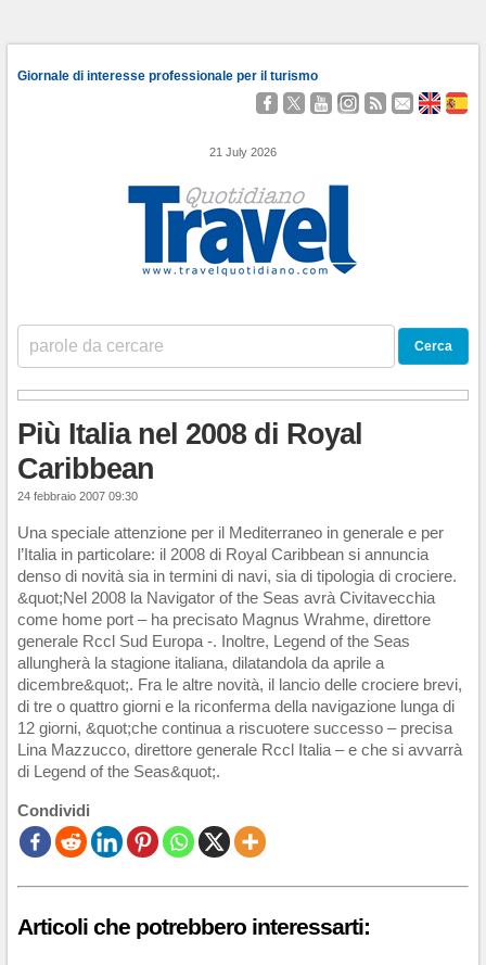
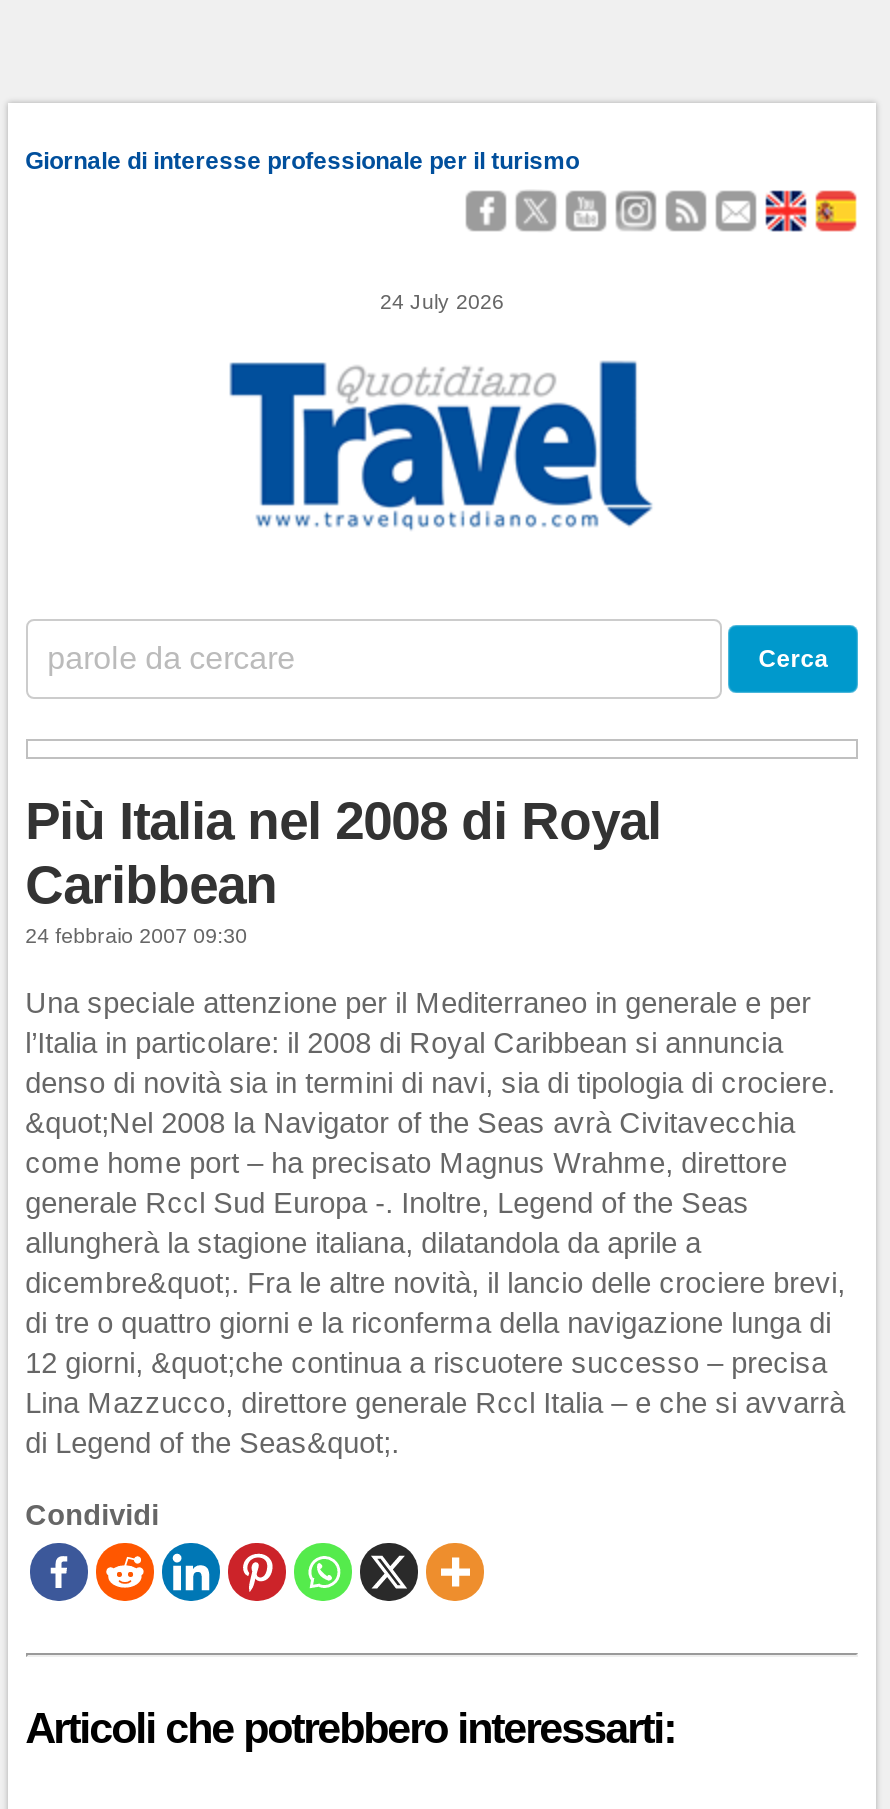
- 21 July 2026
+ 24 July 2026
